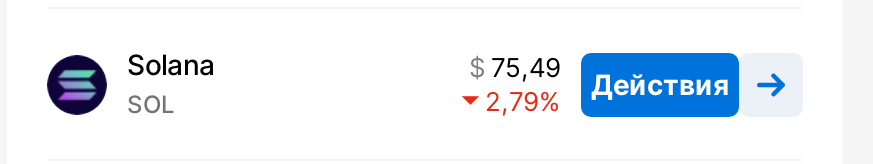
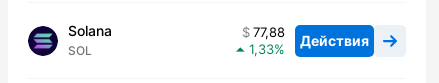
- 75,49 Действия
+ 77,88 Действия

- 2,79
+ 1,33
